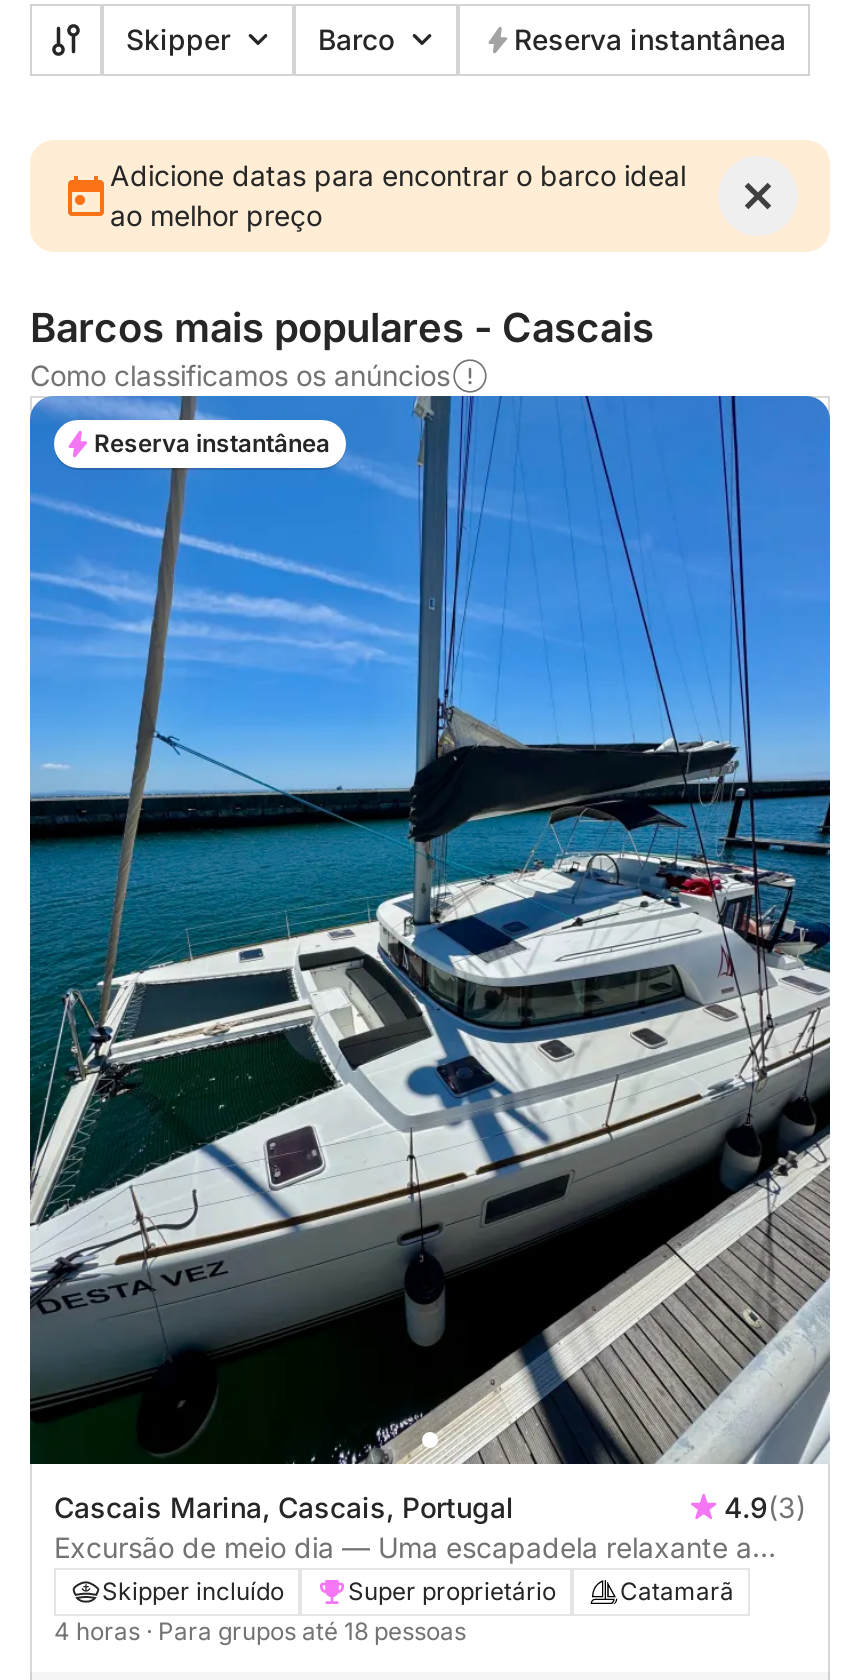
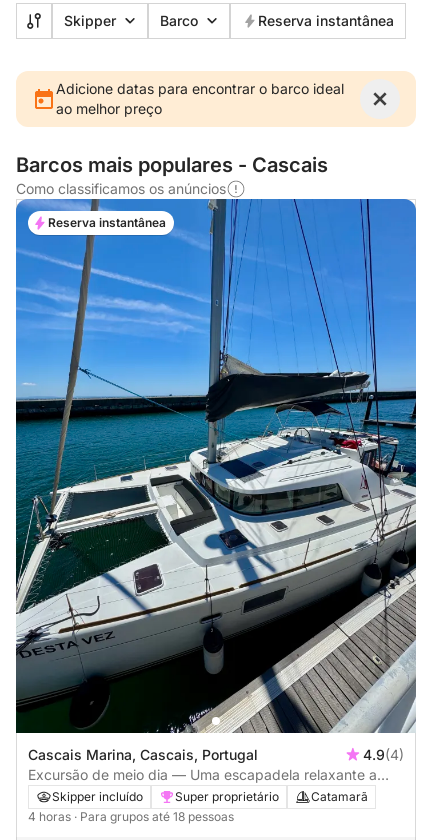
- 4.9(3)
+ 4.9(4)
